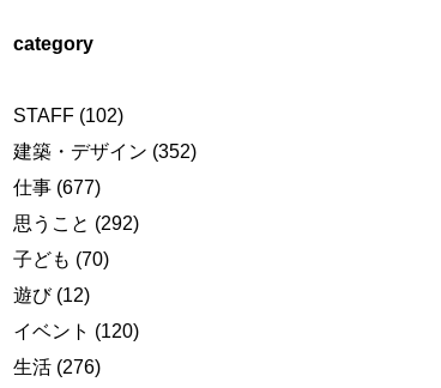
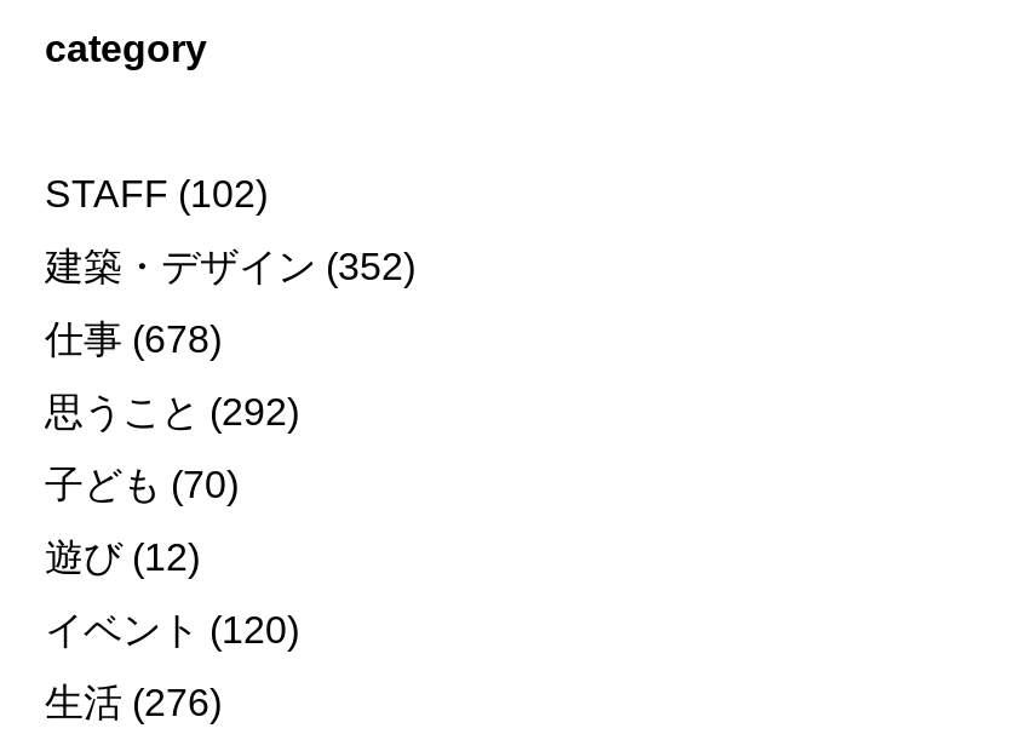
- 仕事(677)
+ 仕事(678)
